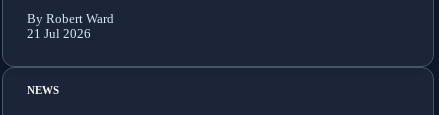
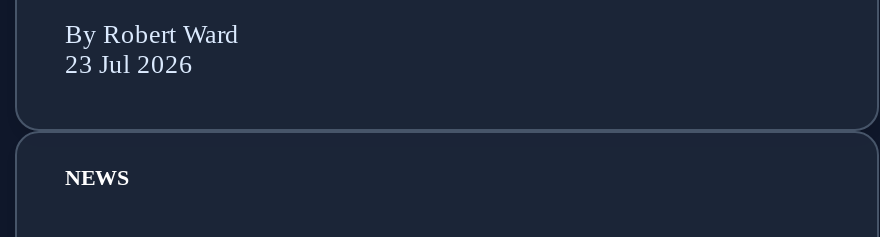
- 21 Jul 2026
+ 23 Jul 2026
